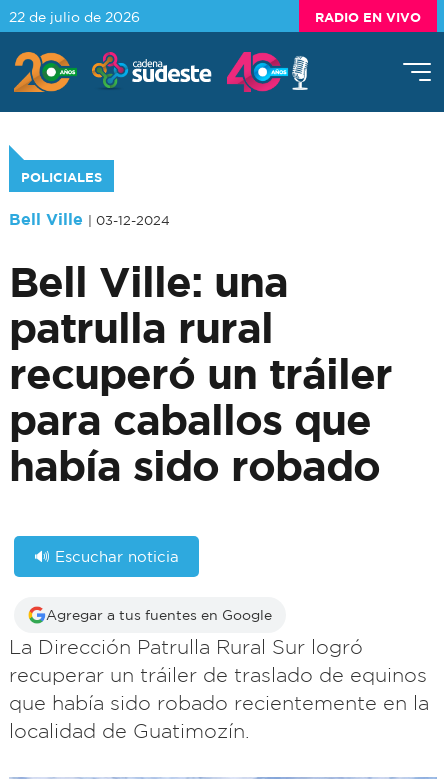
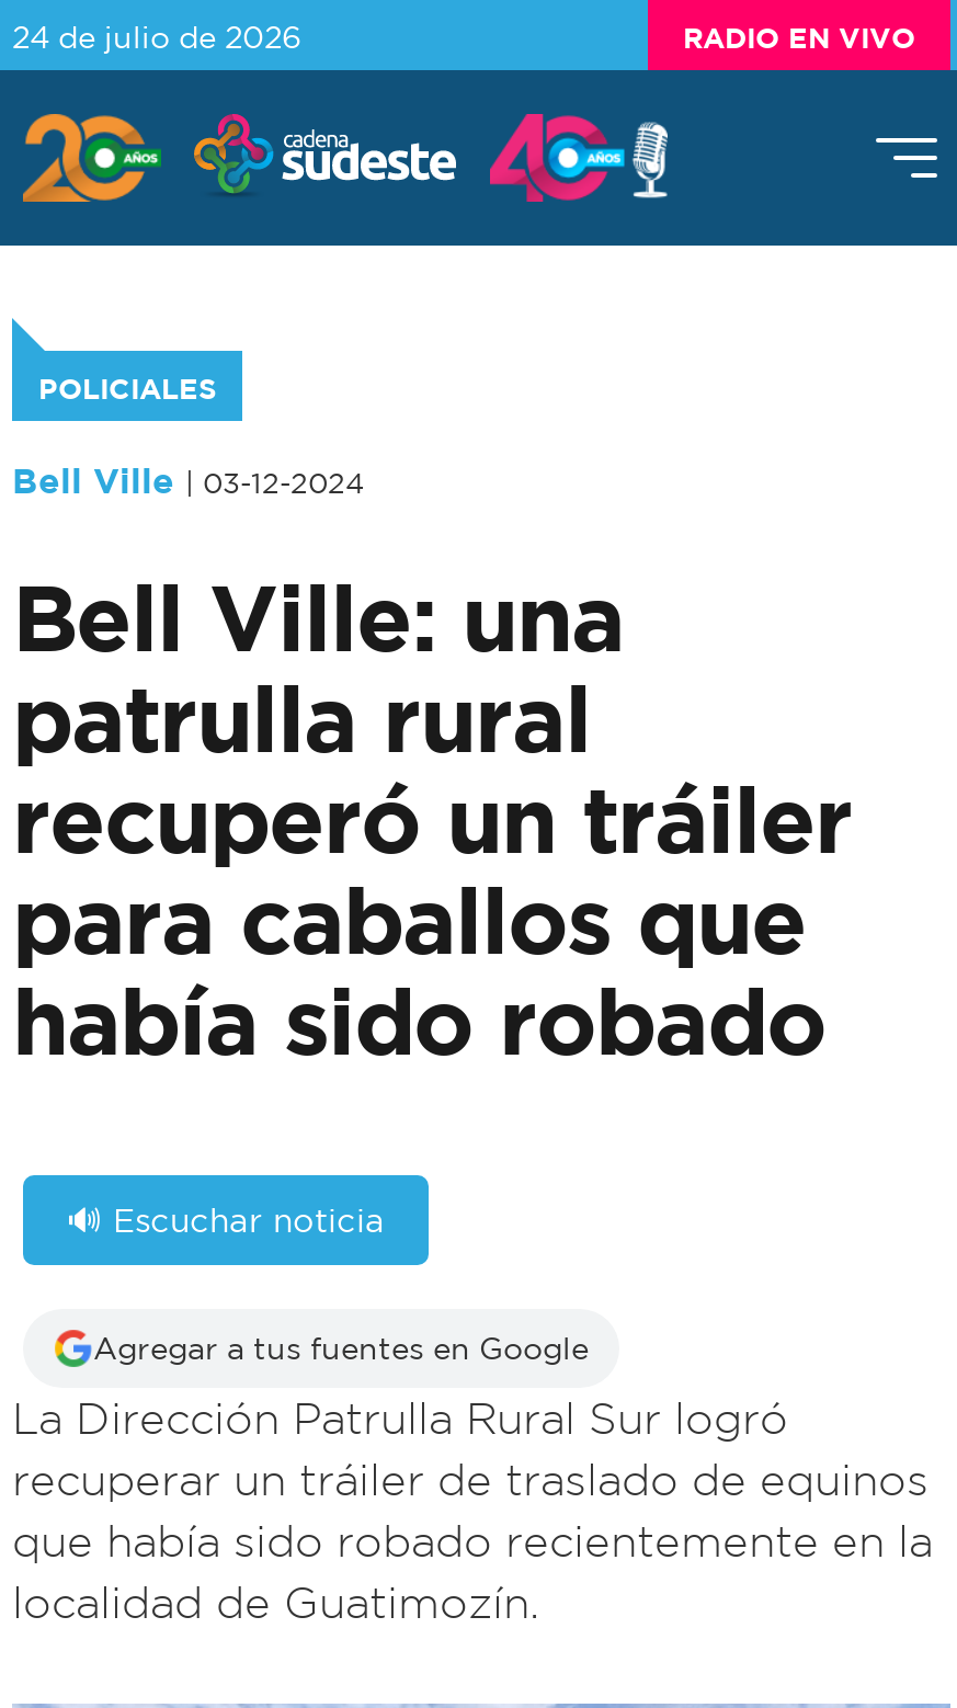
- 22 de julio de 2026
+ 24 de julio de 2026
